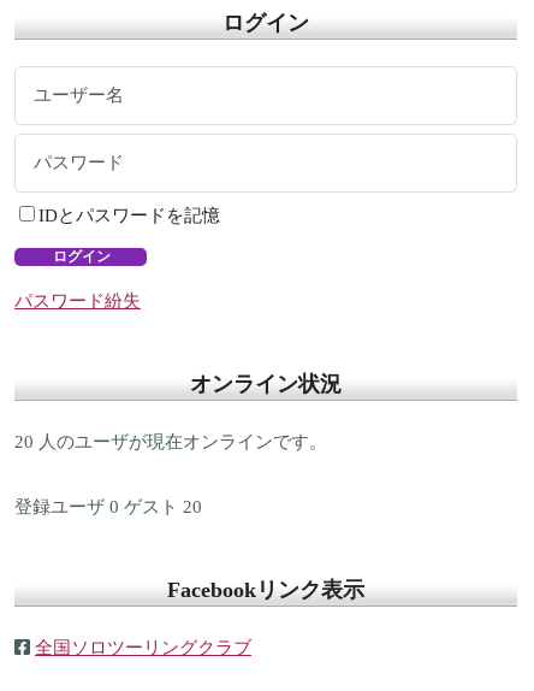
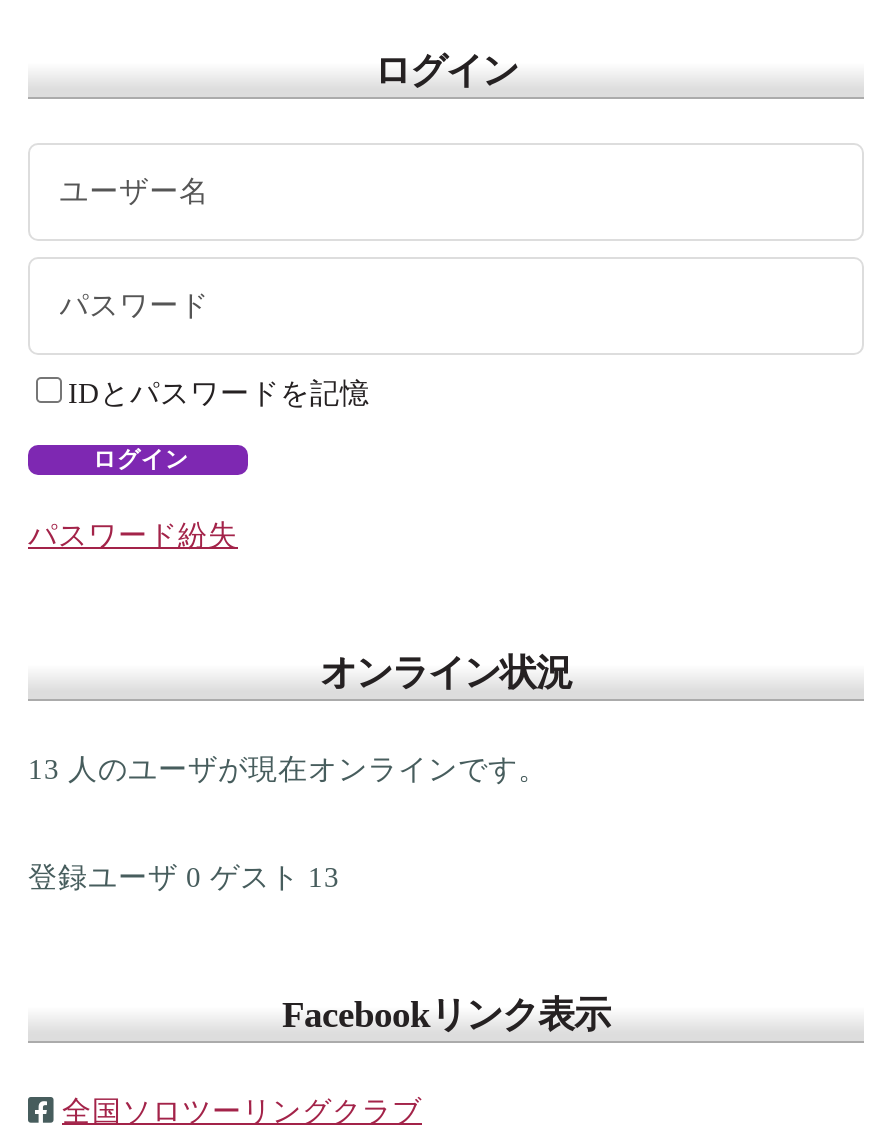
- 20 人のユーザが現在オンラインです。
+ 13 人のユーザが現在オンラインです。

- 登録ユーザ0ゲスト20
+ 登録ユーザ0ゲスト13
